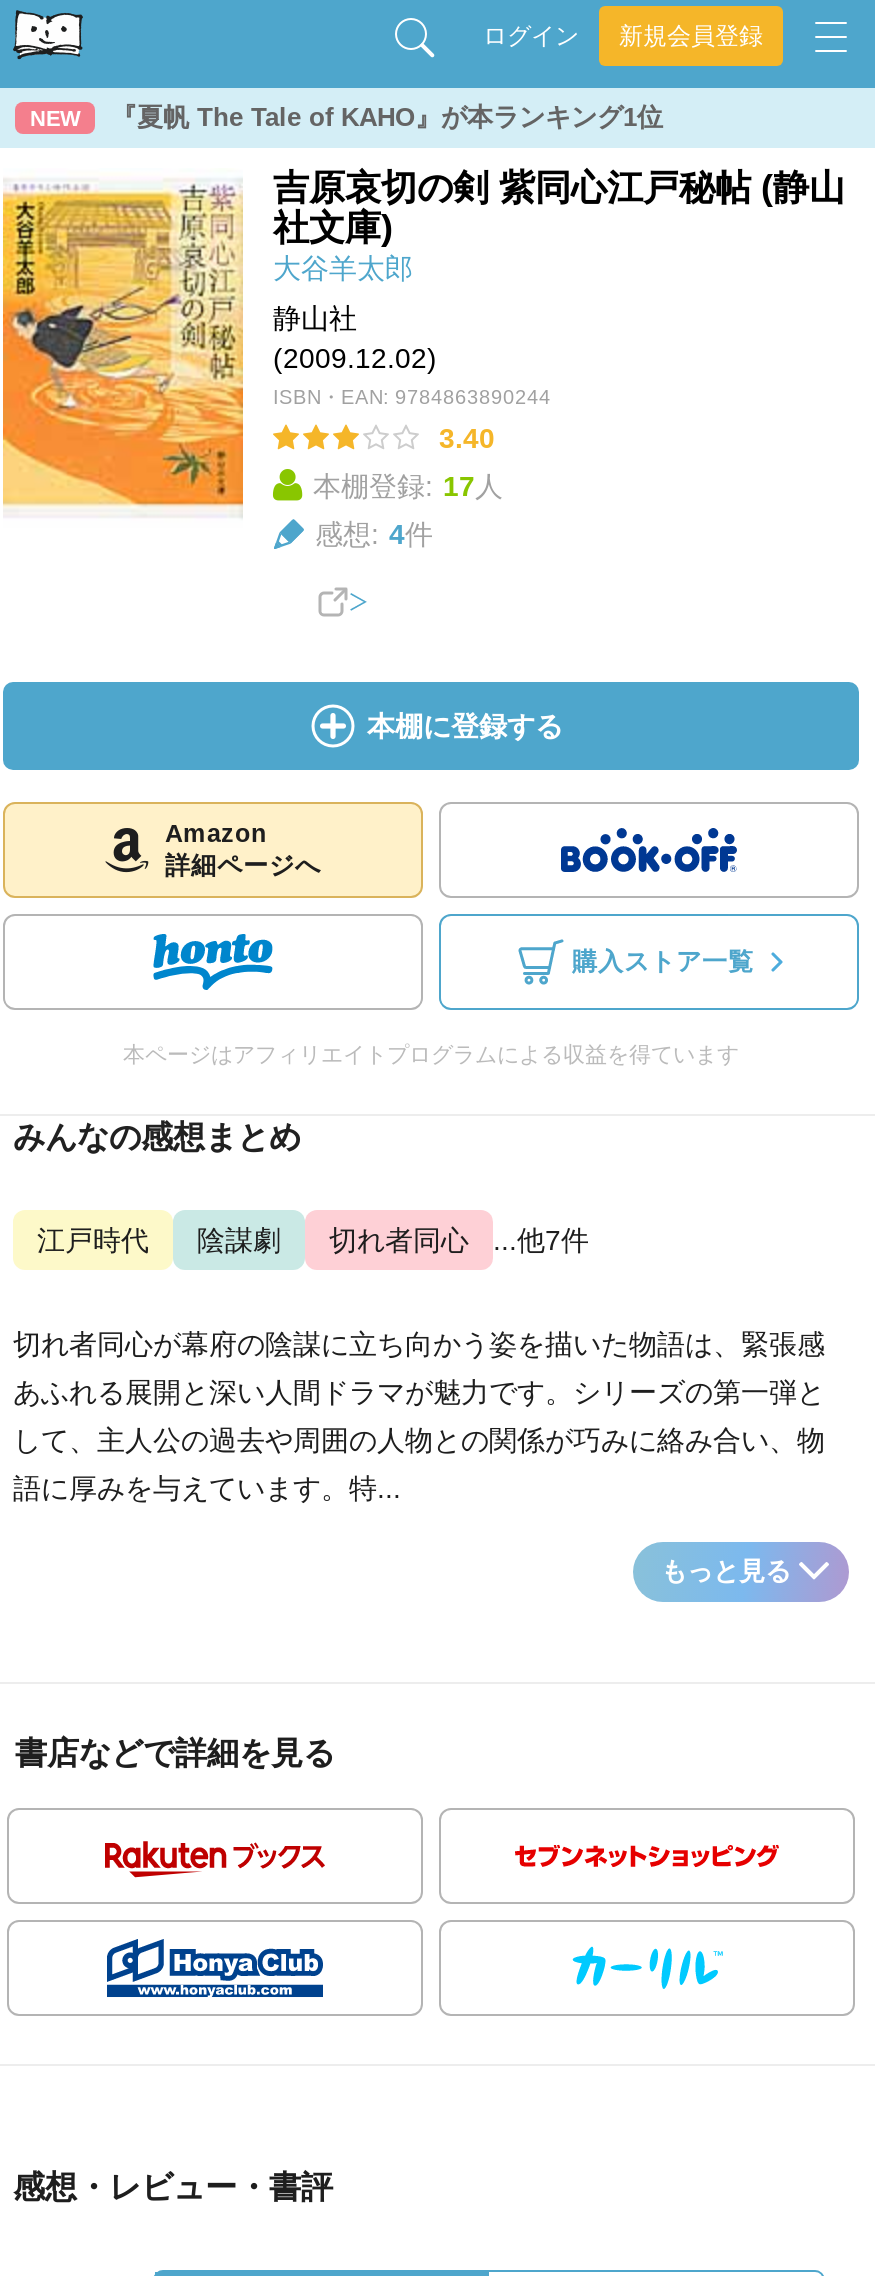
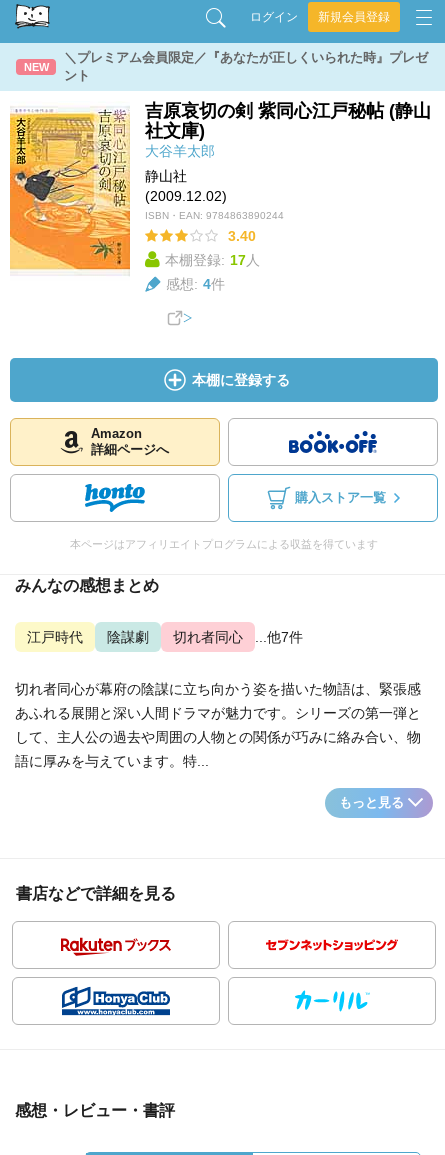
- 『夏帆 The Tale of KAHO』が本ランキング1位
+ ＼プレミアム会員限定／『あなたが正しくいられた時』プレゼ
+ ント
